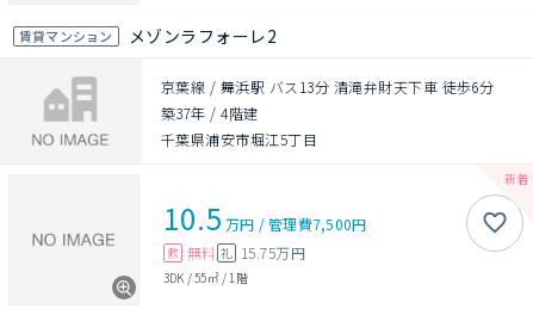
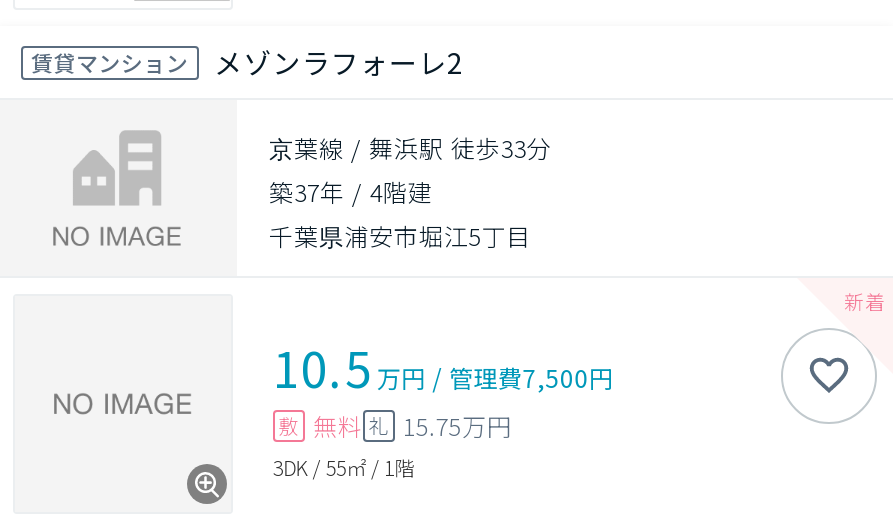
- 京葉線 / 舞浜駅 バス13分 清滝弁財天下車 徒歩6分
+ 京葉線 / 舞浜駅 徒歩33分
